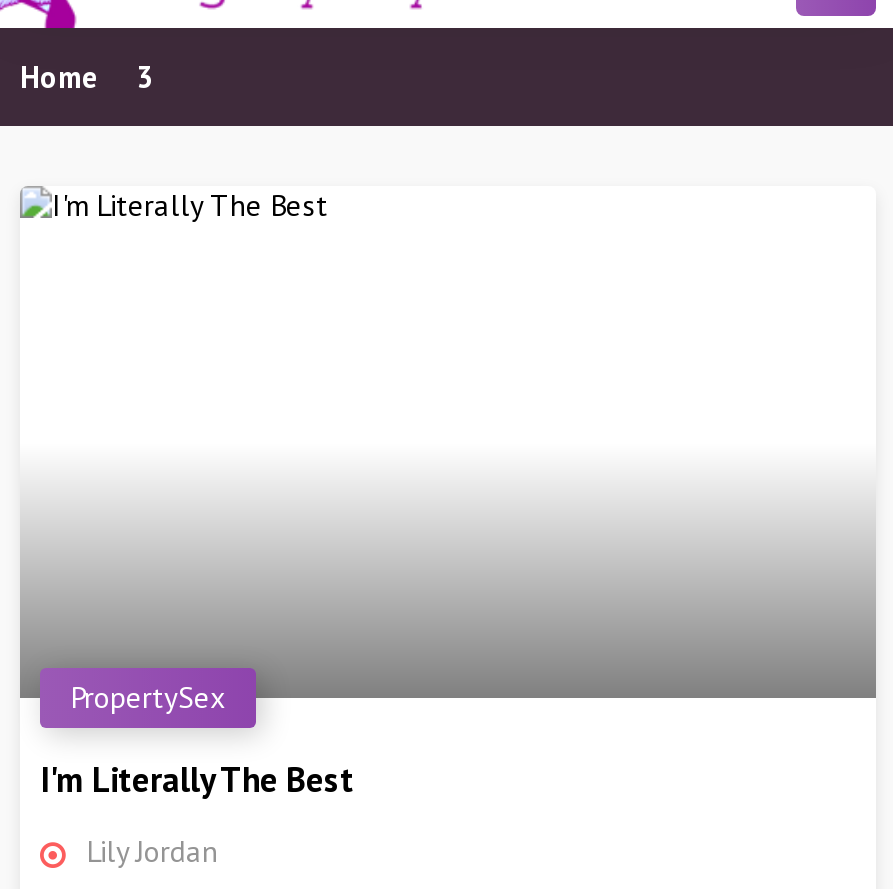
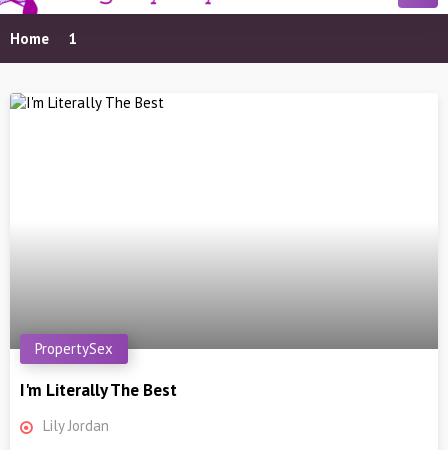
- Home 3
+ Home 1
